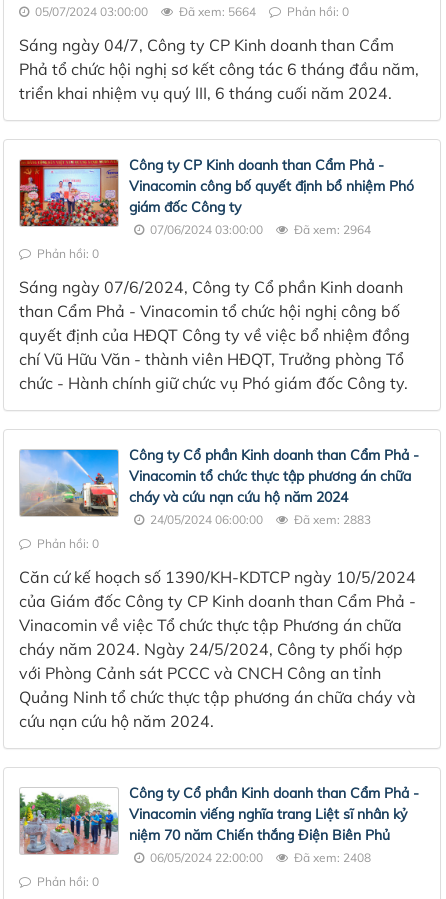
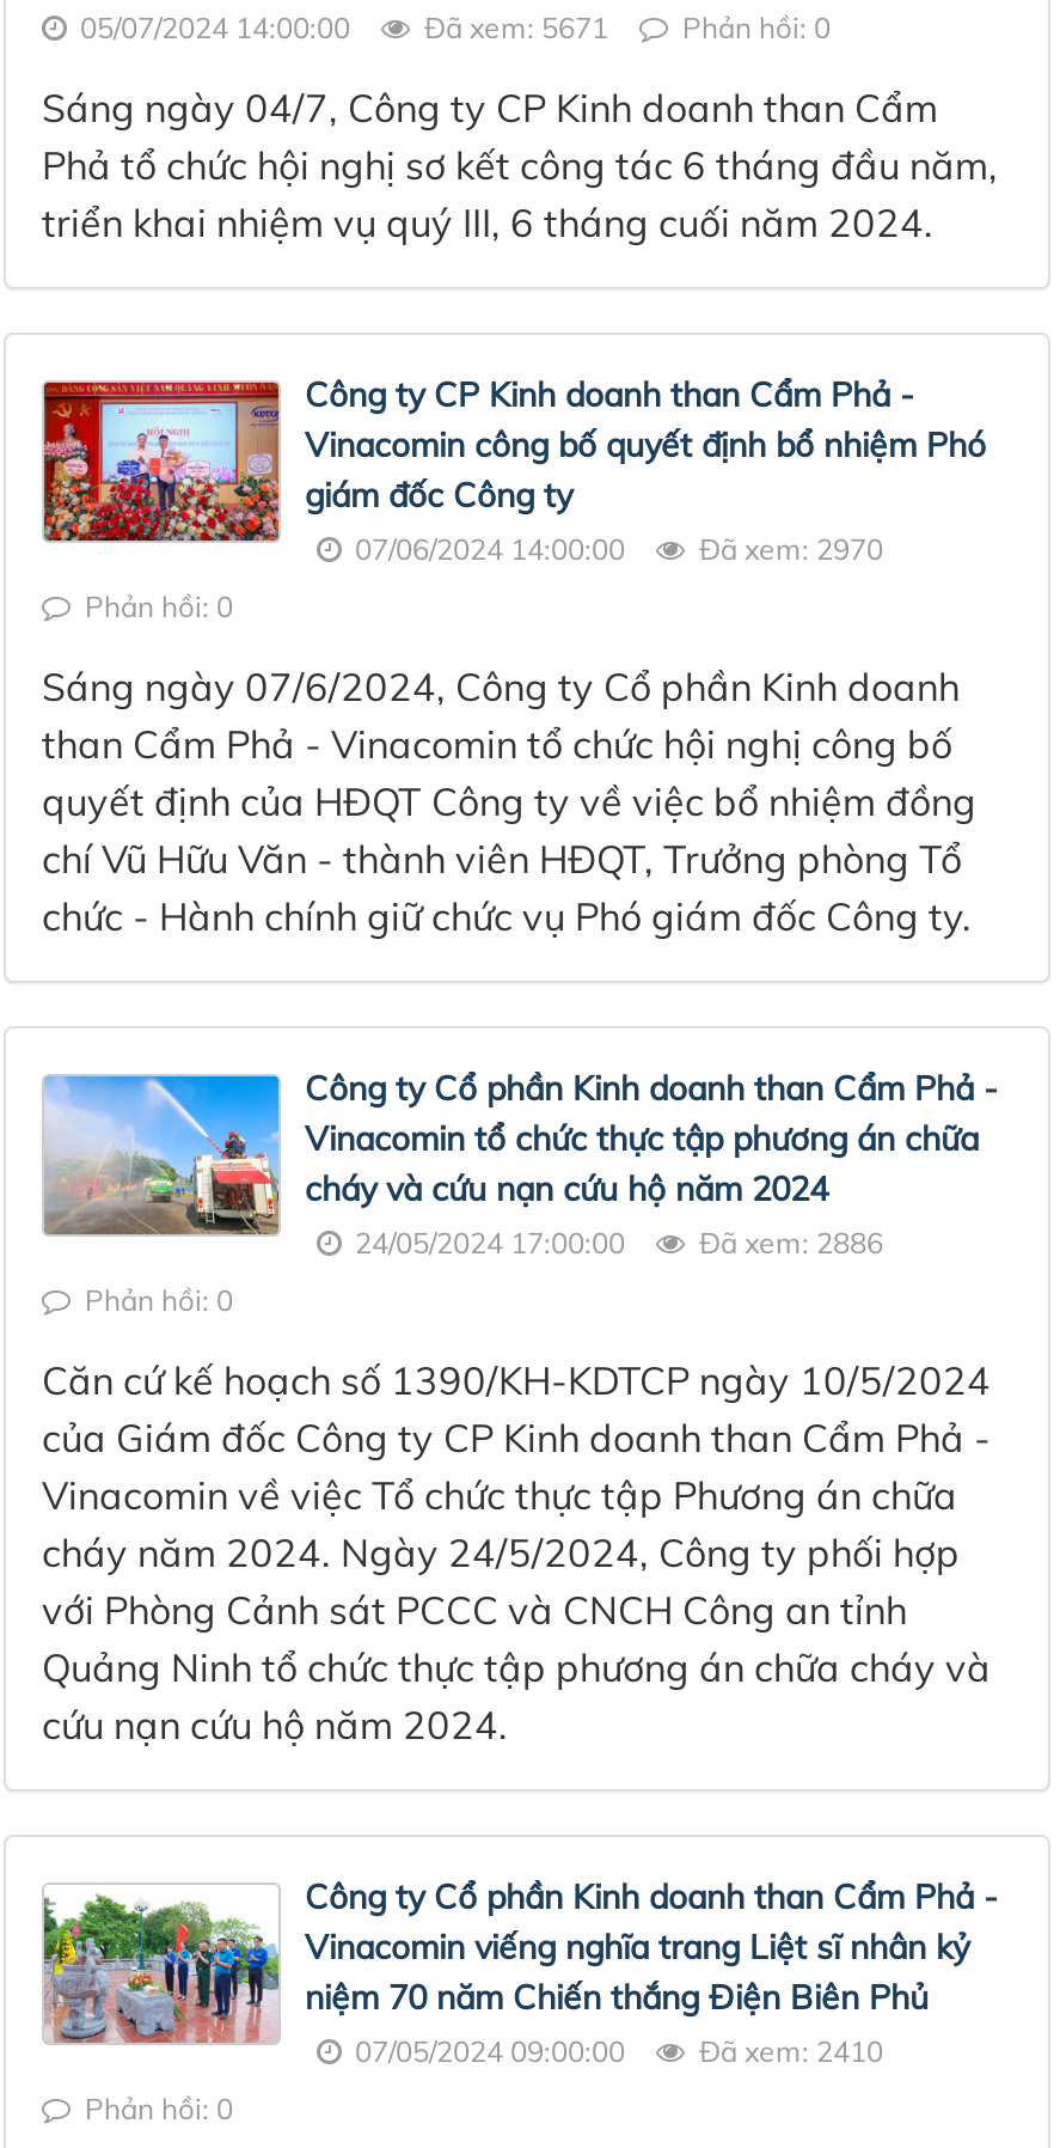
- 05/07/2024 03:00:00
+ 05/07/2024 14:00:00

- Đã xem: 5664
+ Đã xem: 5671

- 07/06/2024 03:00:00
+ 07/06/2024 14:00:00

- Đã xem: 2964
+ Đã xem: 2970

- 24/05/2024 06:00:00
+ 24/05/2024 17:00:00

- Đã xem: 2883
+ Đã xem: 2886

- 06/05/2024 22:00:00
+ 07/05/2024 09:00:00

- Đã xem: 2408
+ Đã xem: 2410
